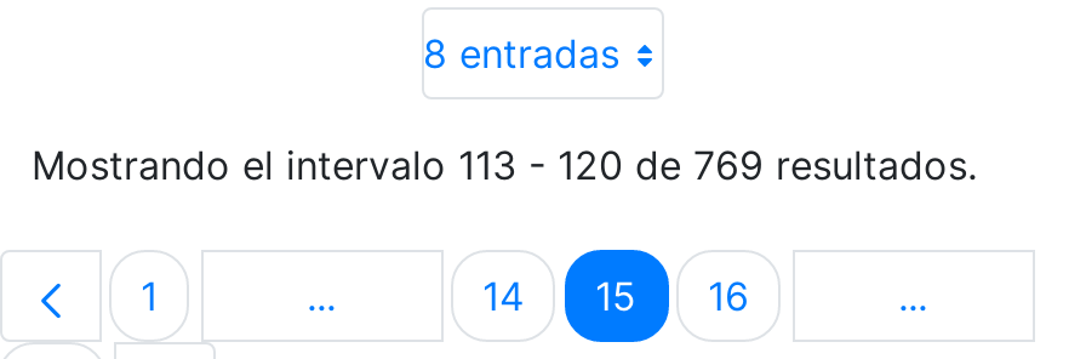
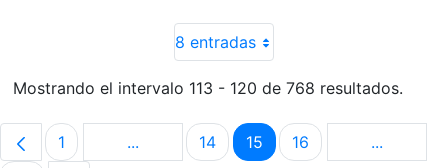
- Mostrando el intervalo 113 - 120 de 769 resultados.
+ Mostrando el intervalo 113 - 120 de 768 resultados.
